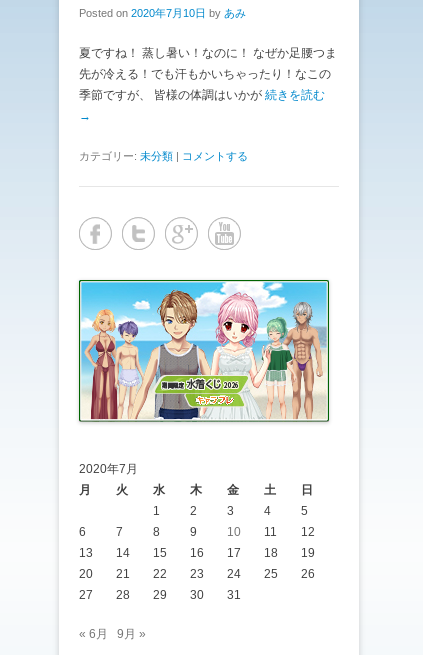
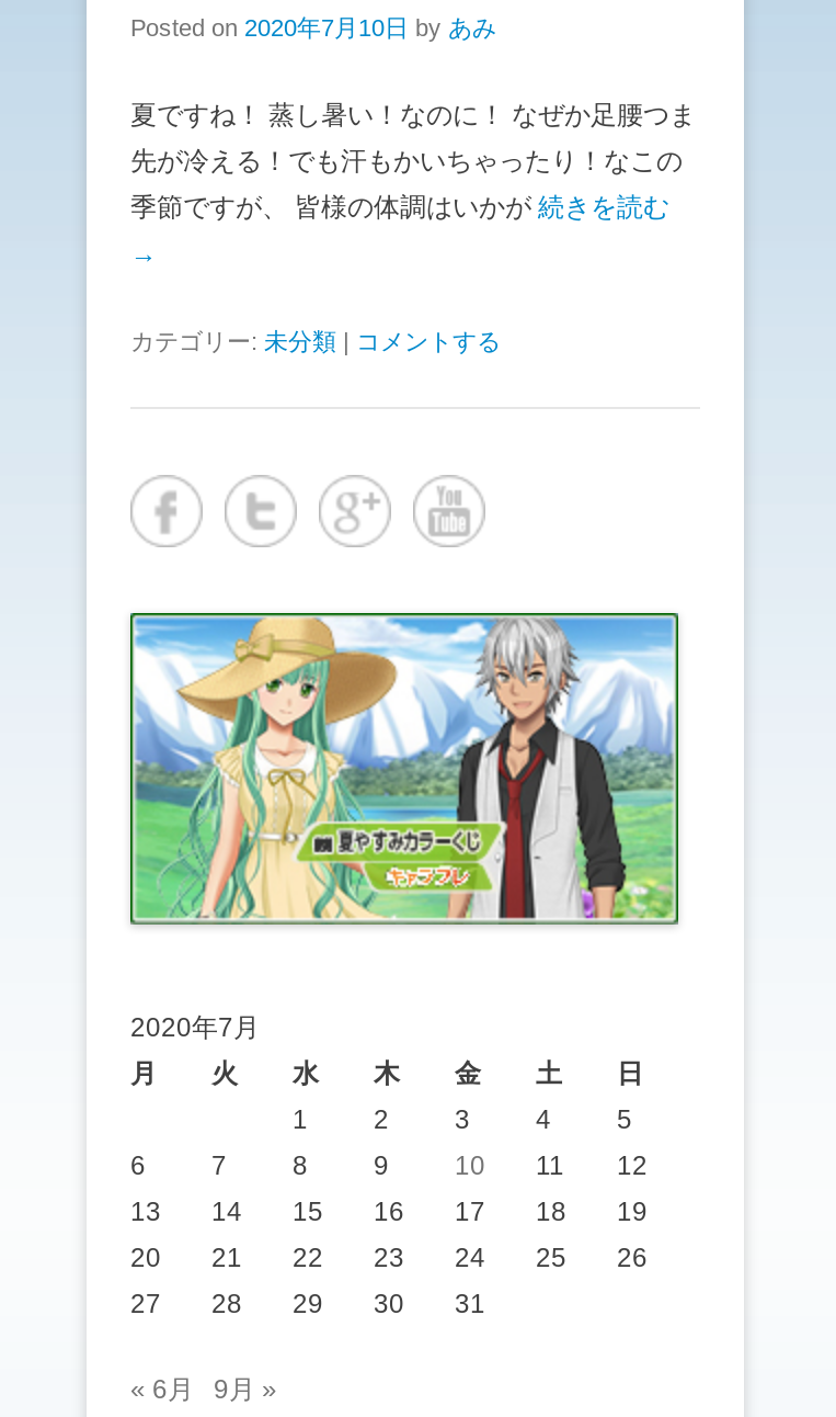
- [image]
+ [image]
